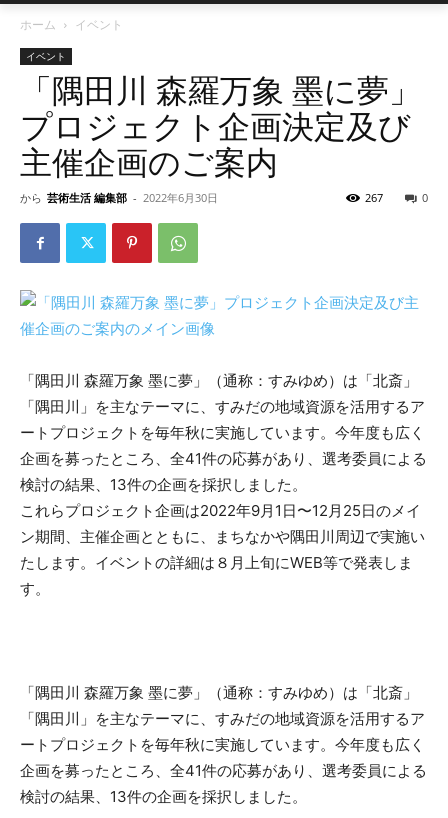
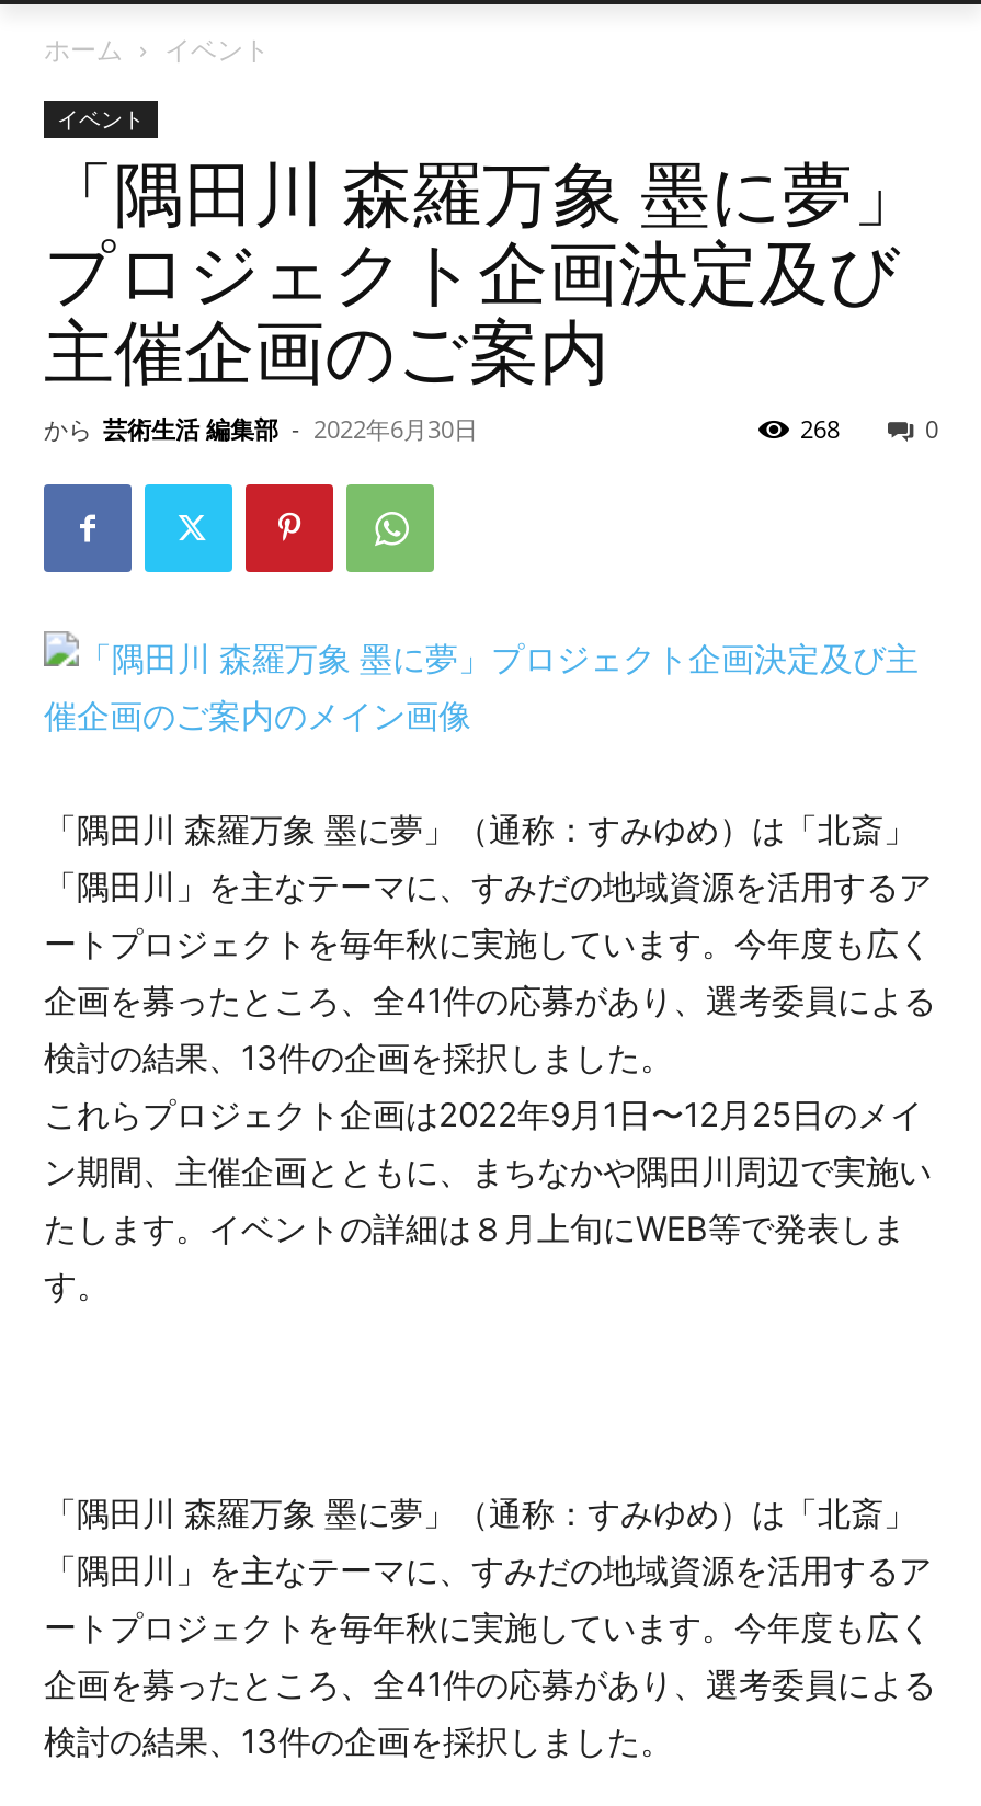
- 267
+ 268
